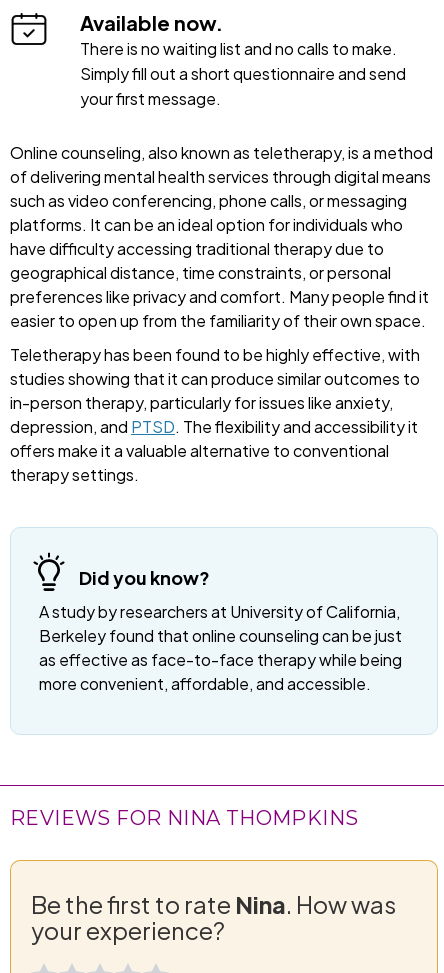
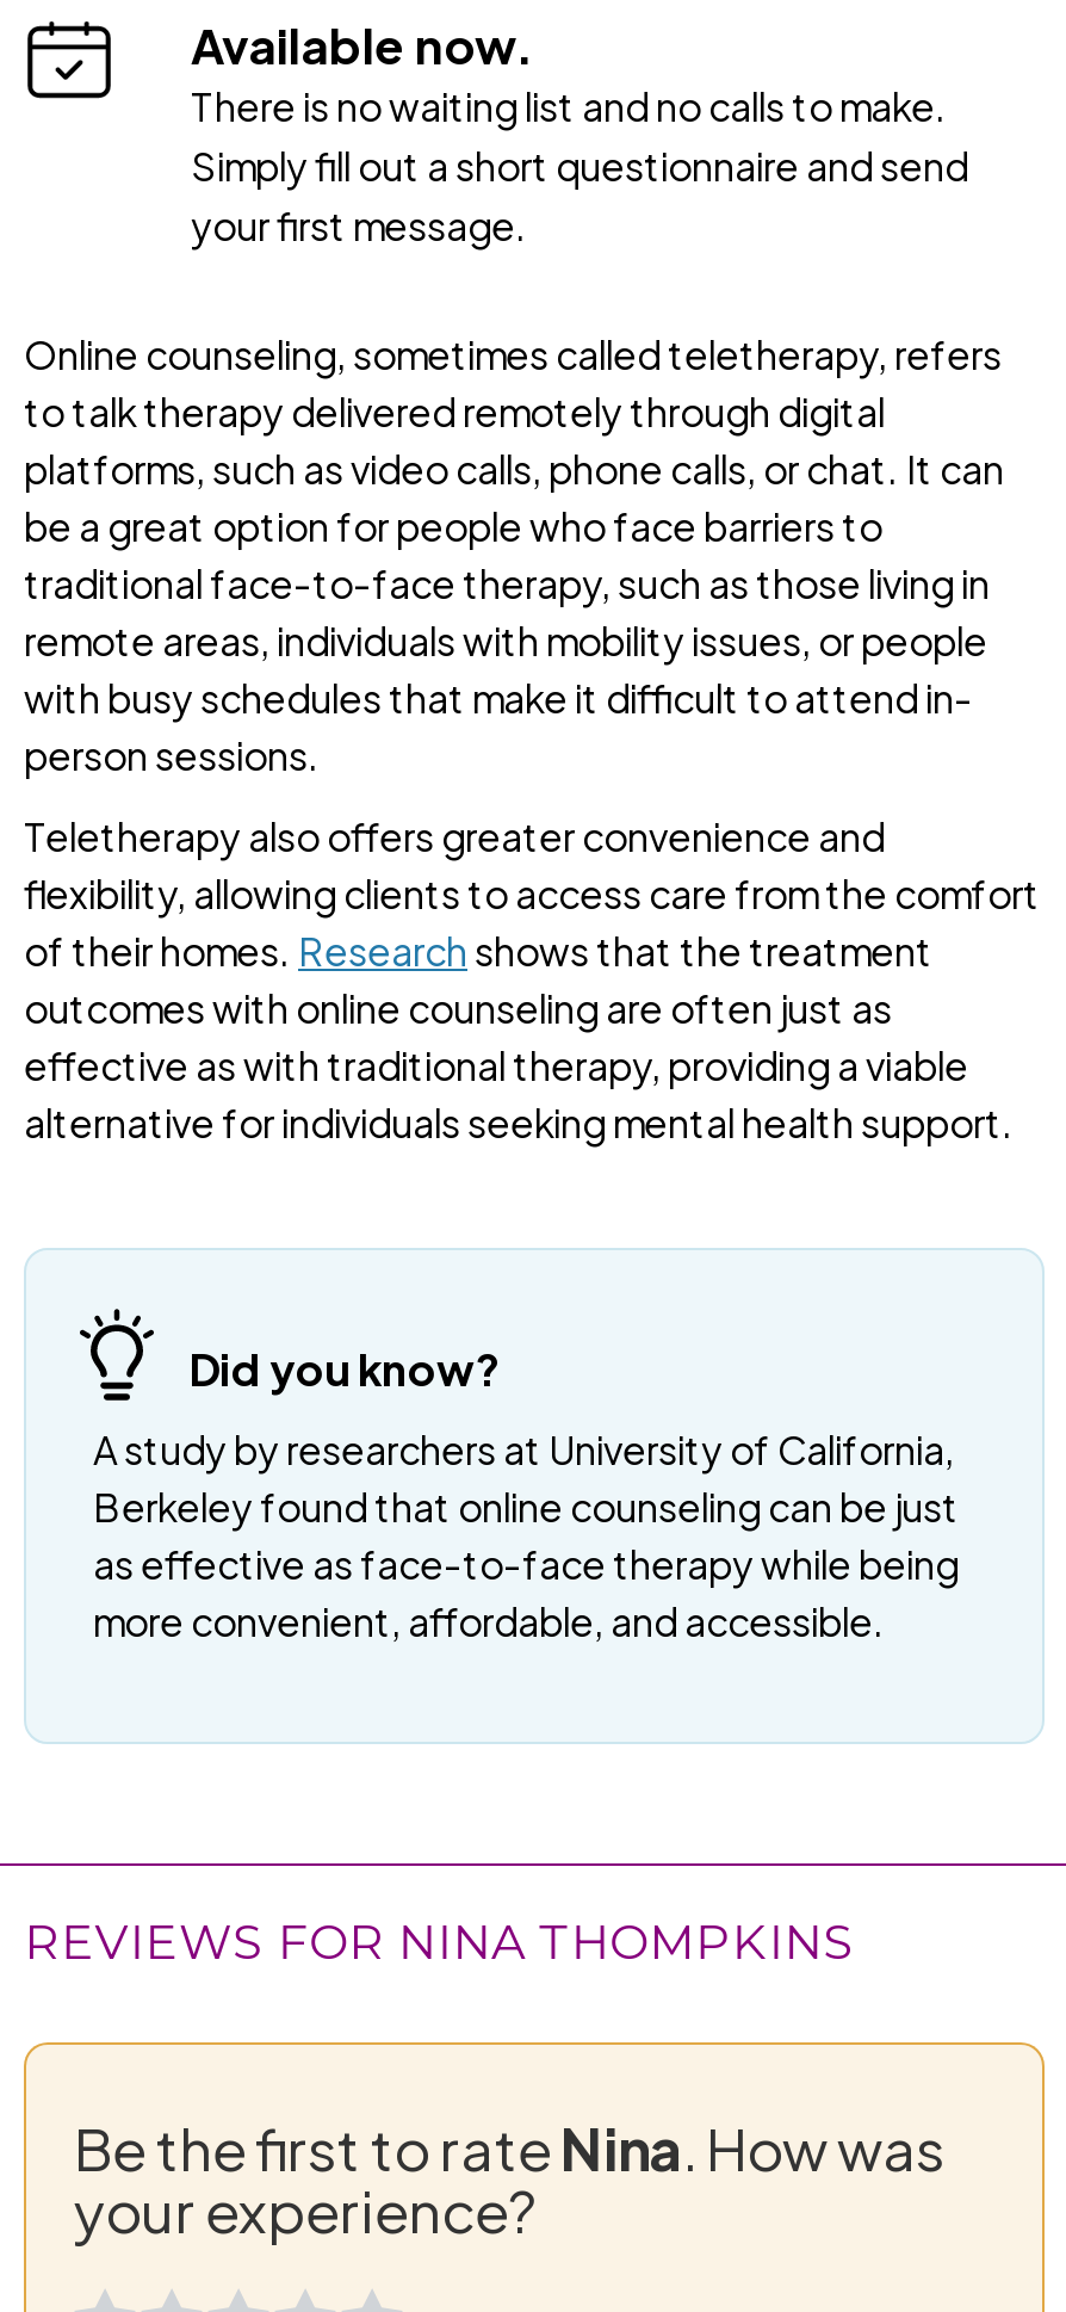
- Online counseling, also known as teletherapy, is a method
- of delivering mental health services through digital means
- such as video conferencing, phone calls, or messaging
- platforms. It can be an ideal option for individuals who
- have difficulty accessing traditional therapy due to
- geographical distance, time constraints, or personal
- preferences like privacy and comfort. Many people find it
- easier to open up from the familiarity of their own space.
+ Online counseling, sometimes called teletherapy, refers
+ to talk therapy delivered remotely through digital
+ platforms, such as video calls, phone calls, or chat. It can
+ be a great option for people who face barriers to
+ traditional face-to-face therapy, such as those living in
+ remote areas, individuals with mobility issues, or people
+ with busy schedules that make it difficult to attend in-
+ person sessions.

- Teletherapy has been found to be highly effective, with
- studies showing that it can produce similar outcomes to
- in-person therapy, particularly for issues like anxiety,
- depression, and PTSD. The flexibility and accessibility it
- offers make it a valuable alternative to conventional
- therapy settings.
+ Teletherapy also offers greater convenience and
+ flexibility, allowing clients to access care from the comfort
+ of their homes. Research shows that the treatment
+ outcomes with online counseling are often just as
+ effective as with traditional therapy, providing a viable
+ alternative for individuals seeking mental health support.
